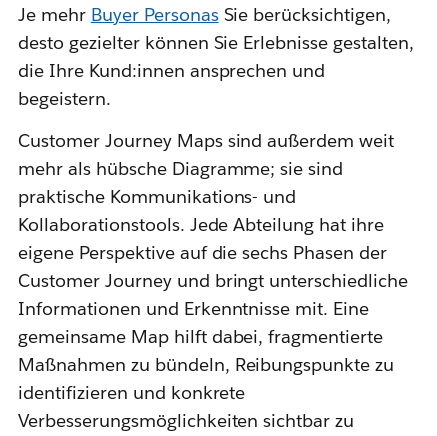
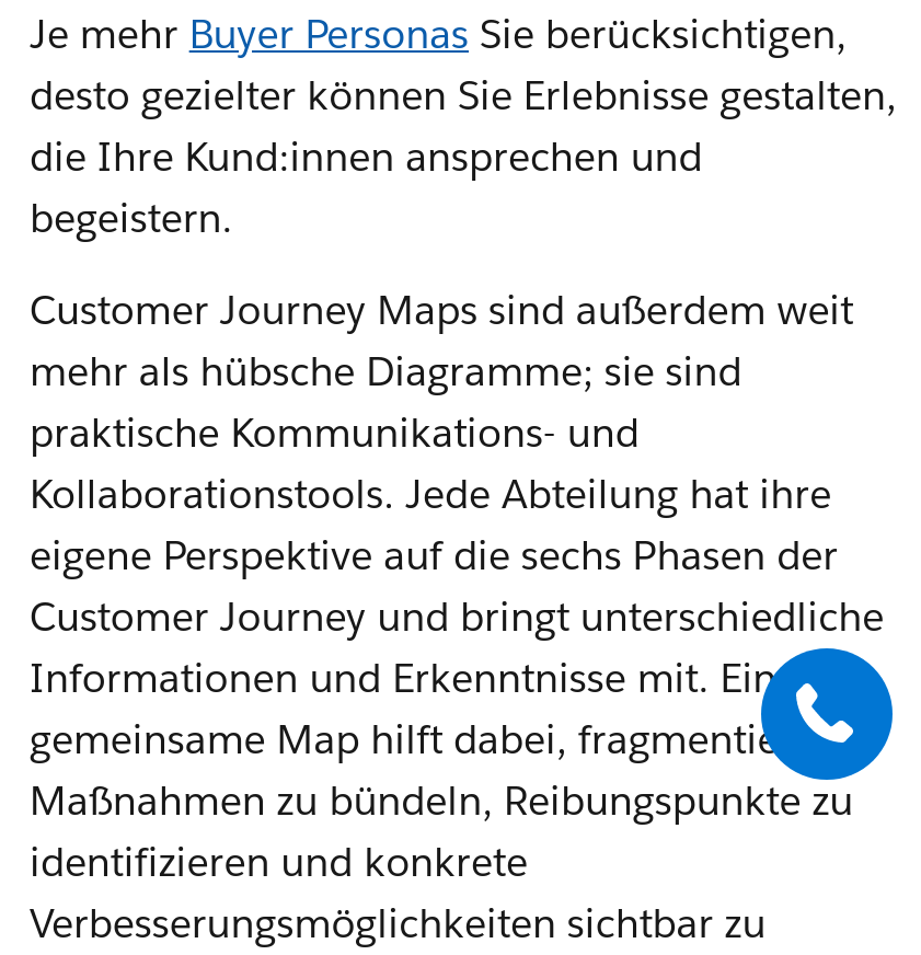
+ [image]
